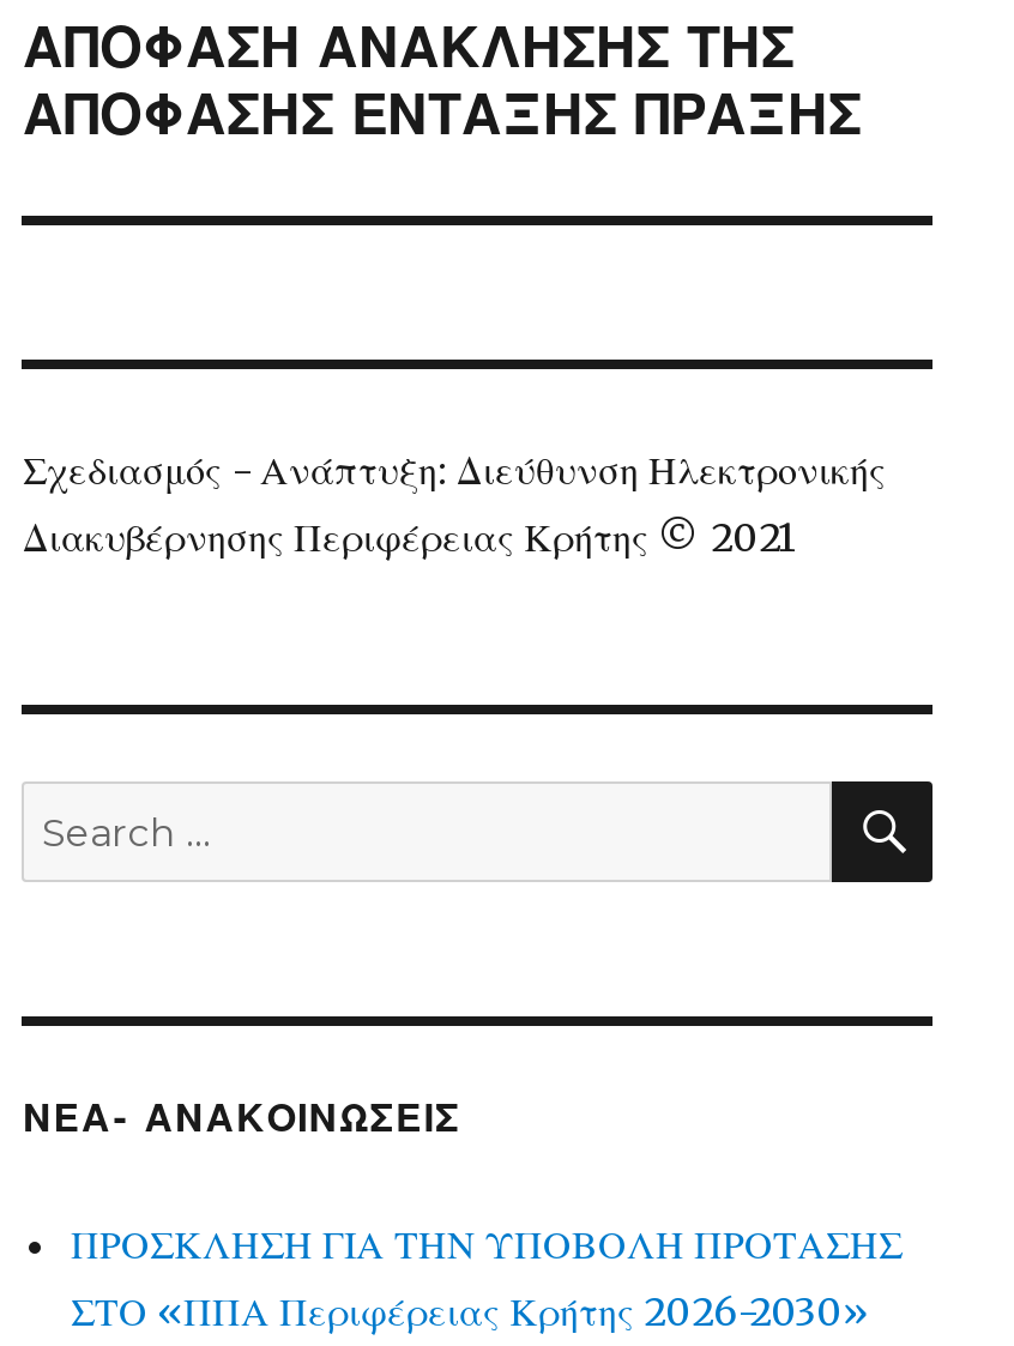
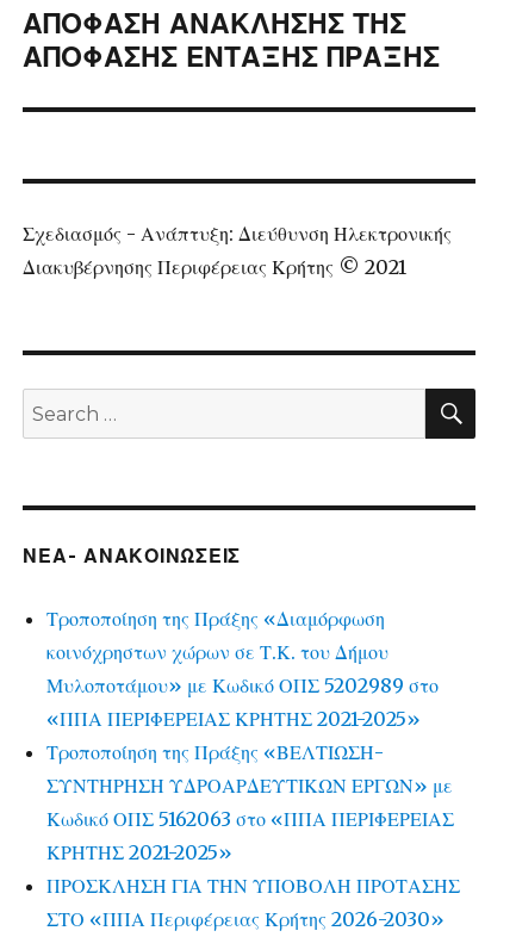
+ Τροποποίηση της Πράξης «Διαμόρφωση
+ κοινόχρηστων χώρων σε Τ.Κ. του Δήμου
+ Μυλοποτάμου» με Κωδικό ΟΠΣ 5202989 στο
+ «ΠΠΑ ΠΕΡΙΦΕΡΕΙΑΣ ΚΡΗΤΗΣ 2021-2025»
+ Τροποποίηση της Πράξης «ΒΕΛΤΙΩΣΗ-
+ ΣΥΝΤΗΡΗΣΗ ΥΔΡΟΑΡΔΕΥΤΙΚΩΝ ΕΡΓΩΝ» με
+ Κωδικό ΟΠΣ 5162063 στο «ΠΠΑ ΠΕΡΙΦΕΡΕΙΑΣ
+ ΚΡΗΤΗΣ 2021-2025»
